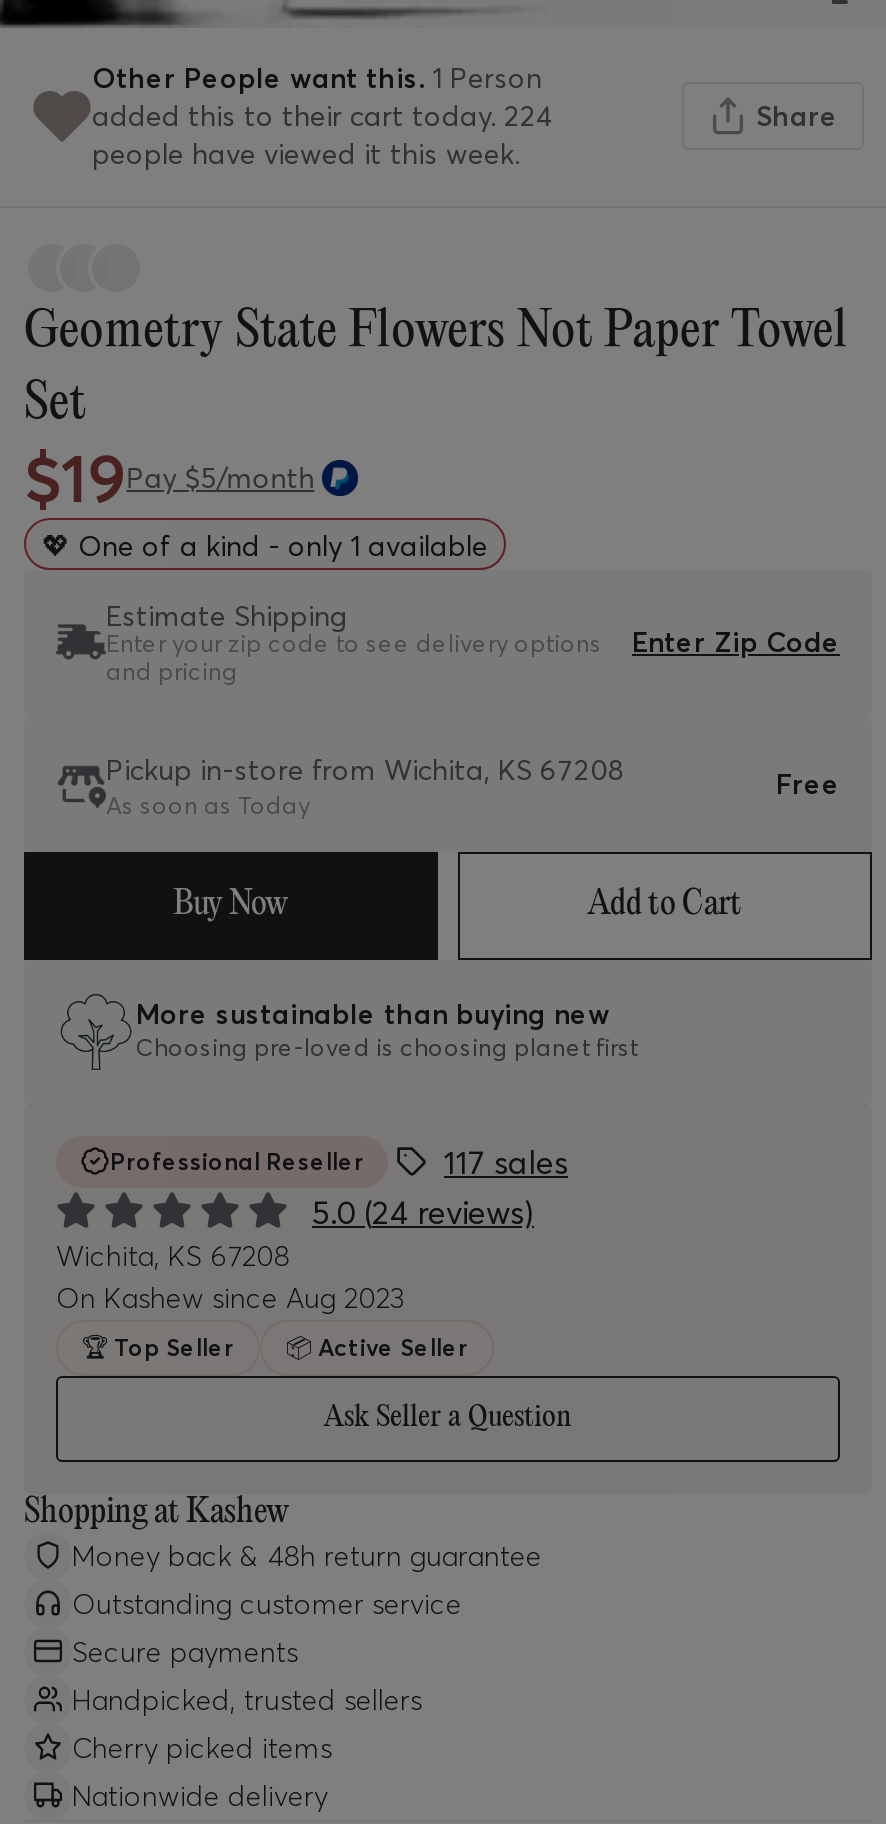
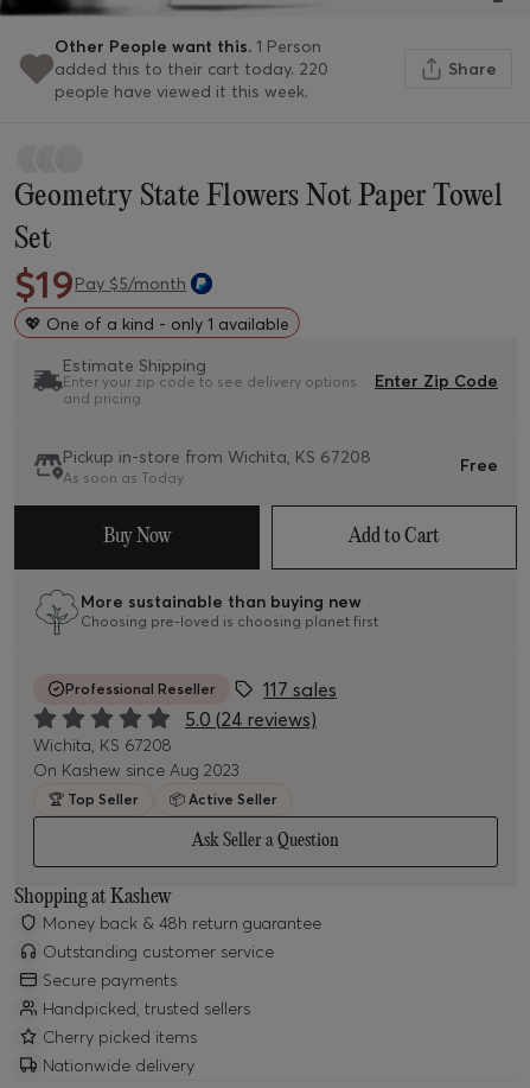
- added this to their cart today. 224
+ added this to their cart today. 220
